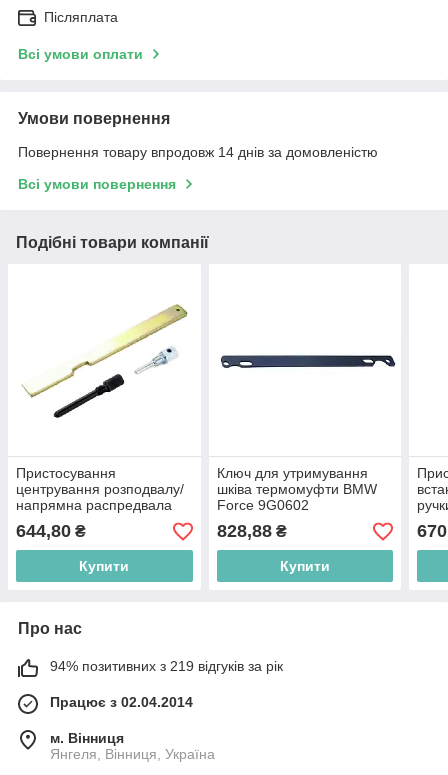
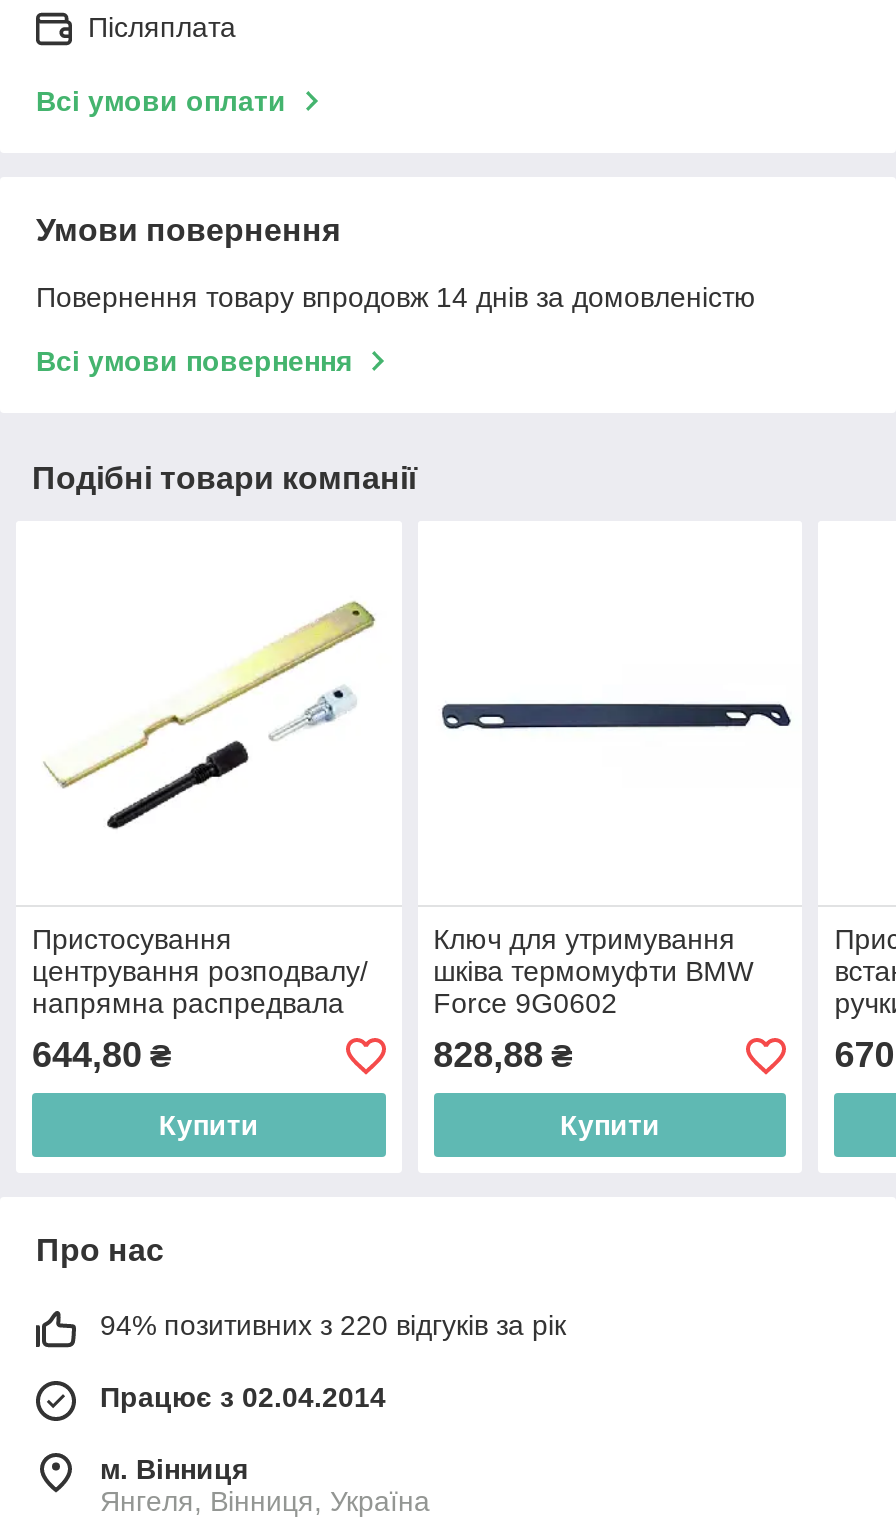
- 94% позитивних з 219 відгуків за рік
+ 94% позитивних з 220 відгуків за рік
